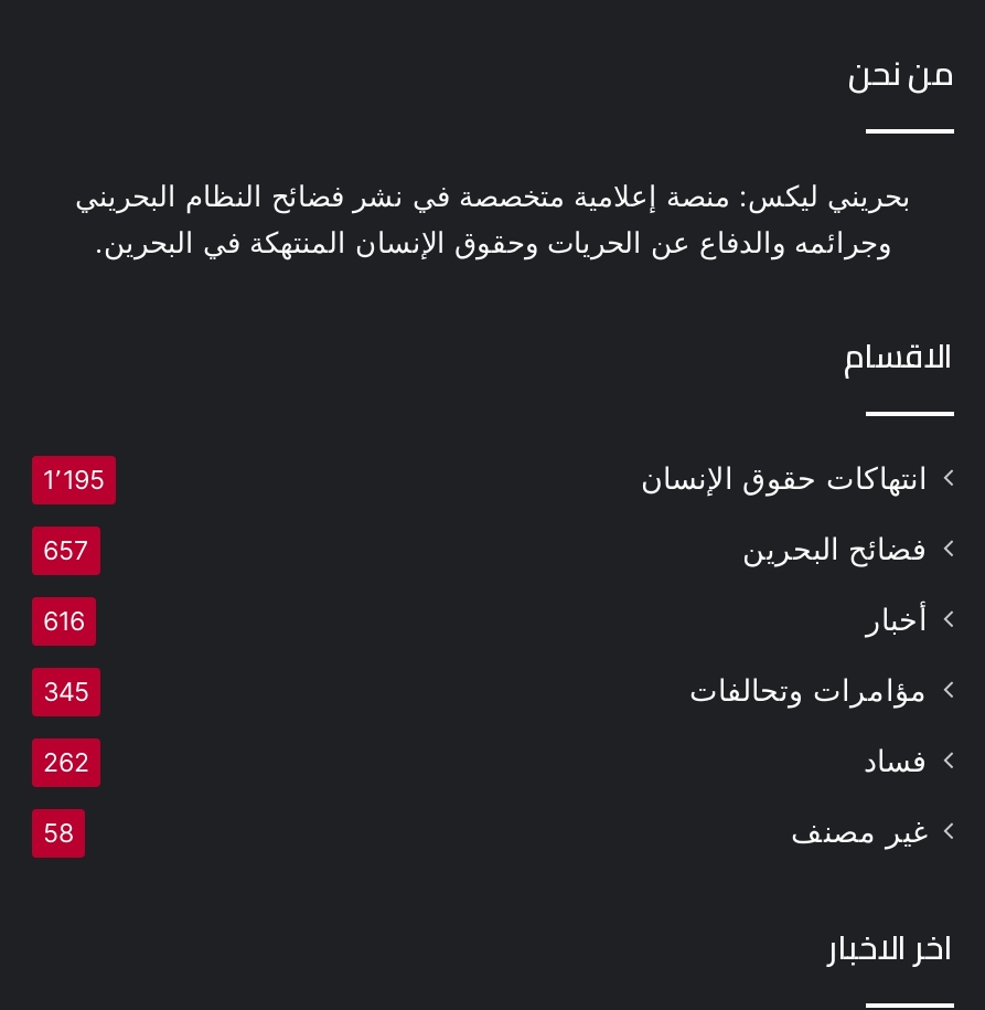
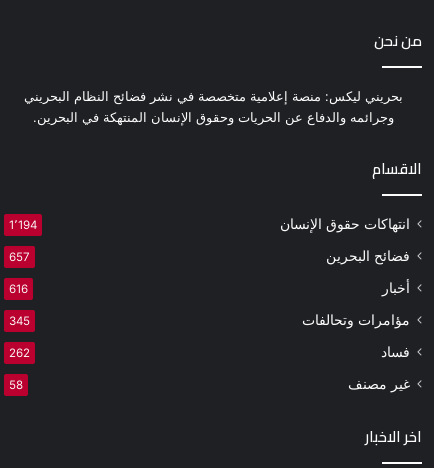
- 1٬195
+ 1٬194
